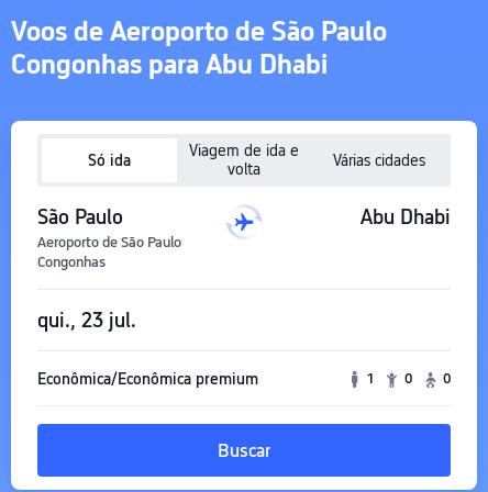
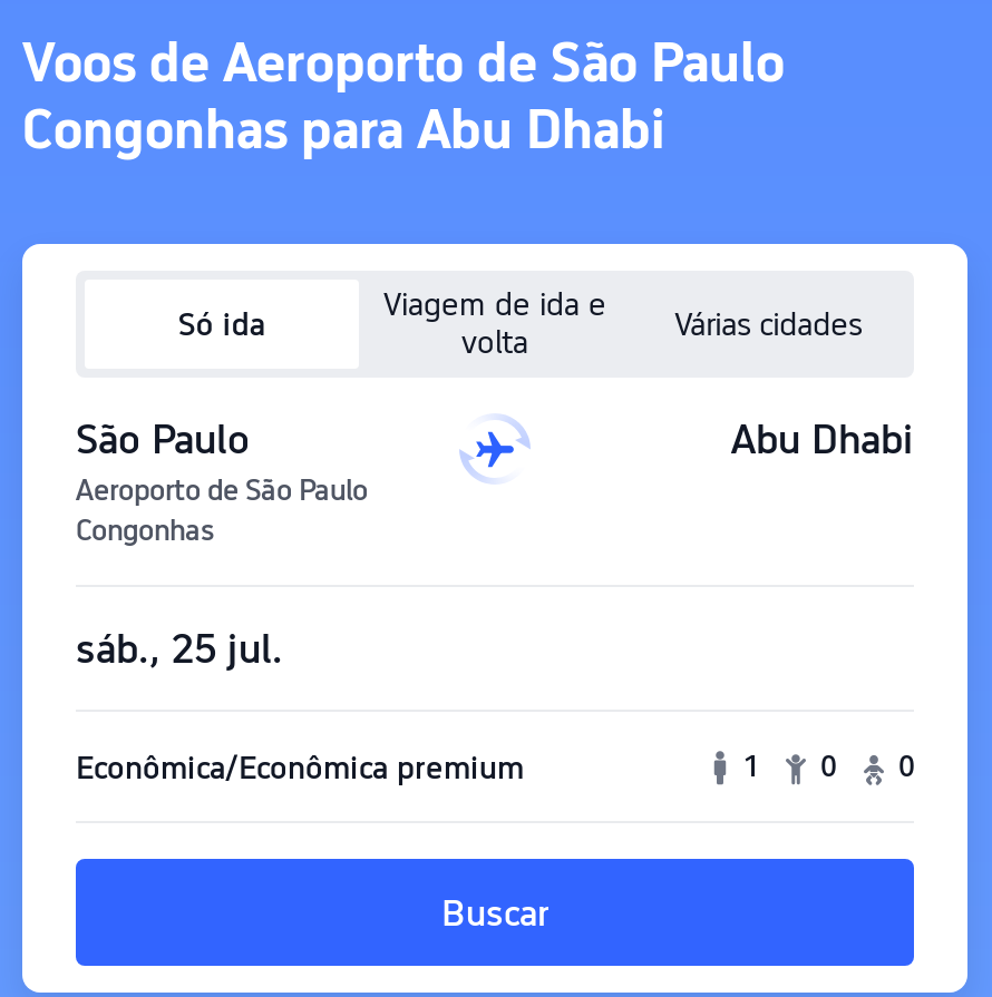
- qui., 23 jul.
+ sáb., 25 jul.
